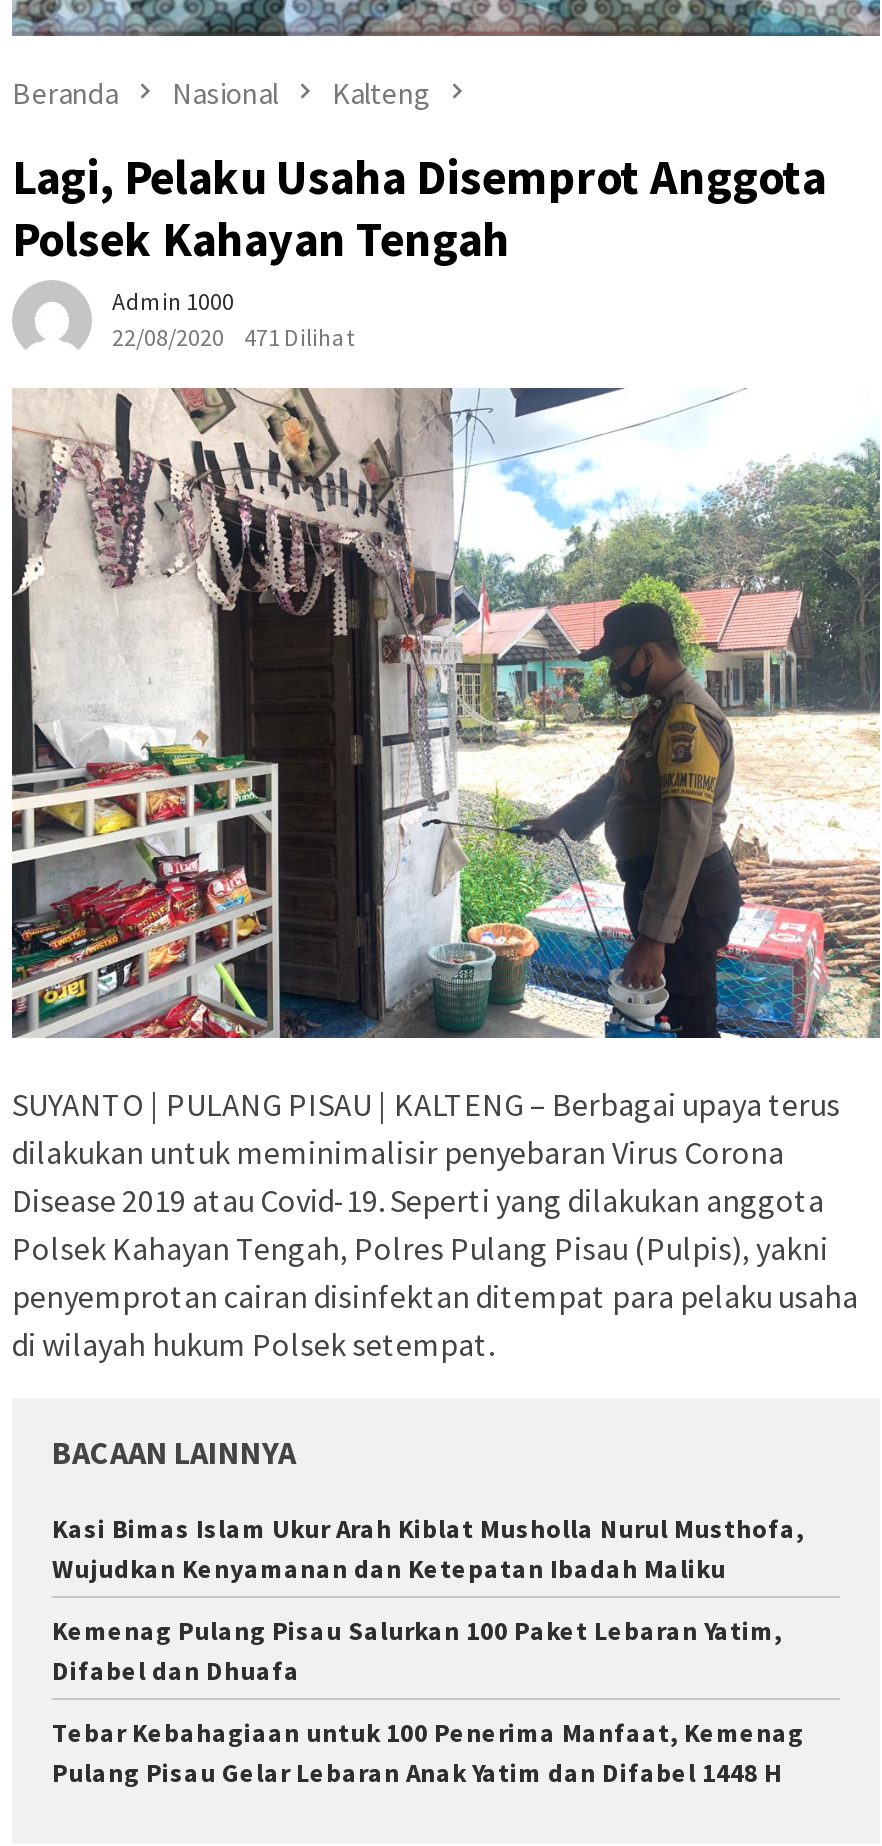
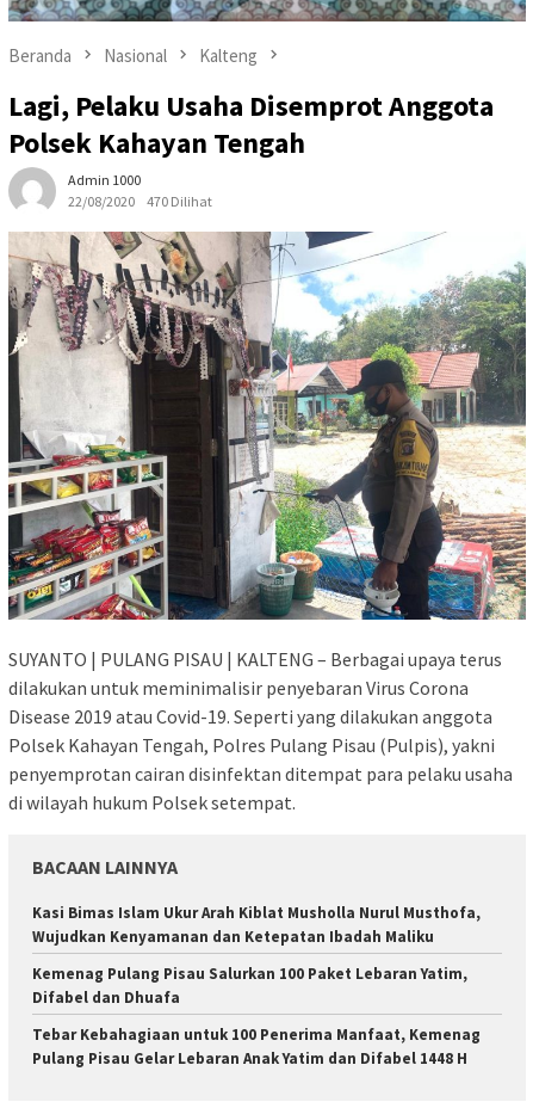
- 22/08/2020 471 Dilihat
+ 22/08/2020 470 Dilihat
